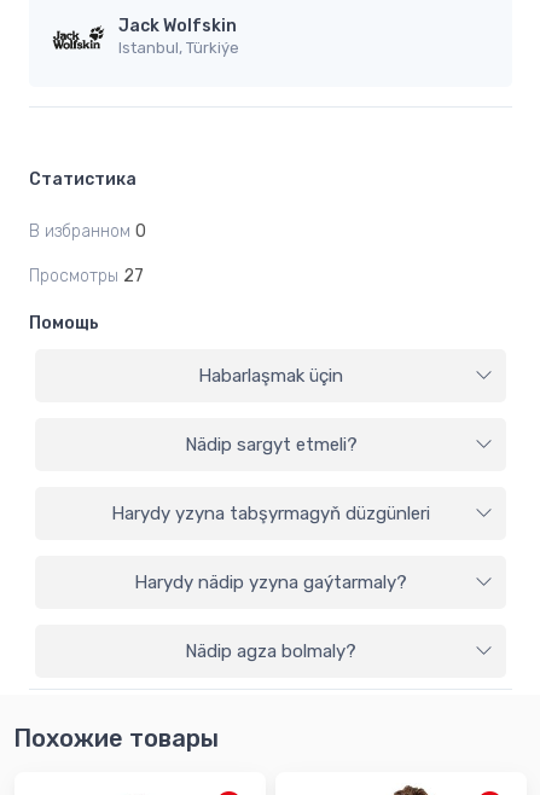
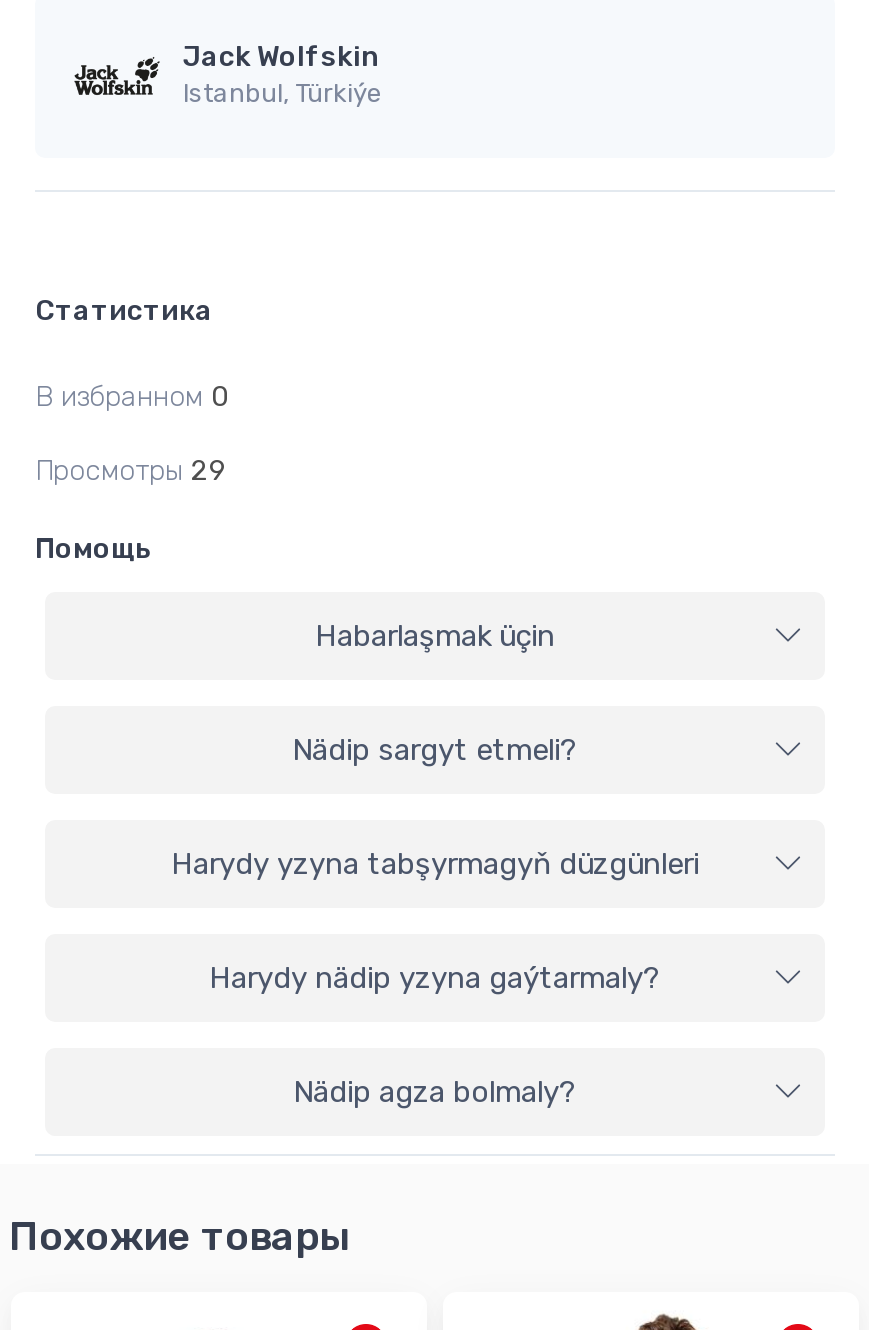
- Просмотры 27
+ Просмотры 29
